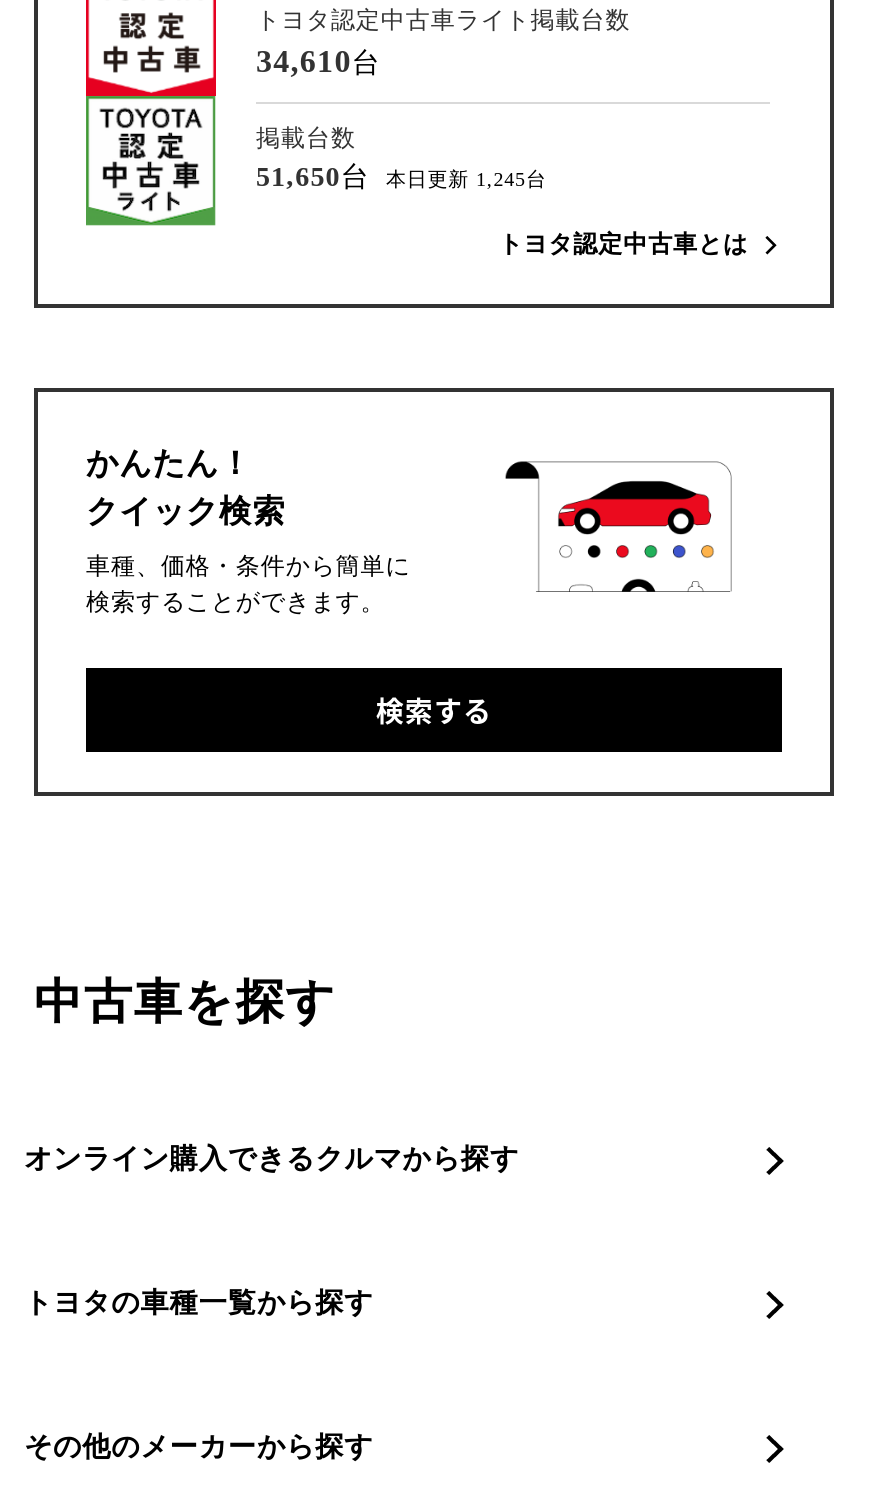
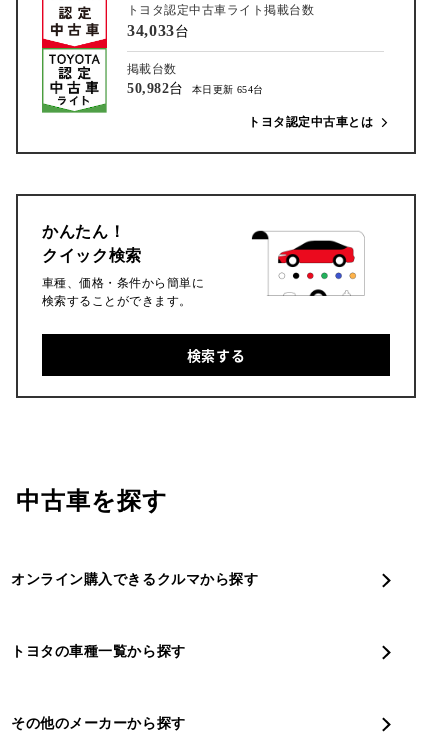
- 34,610台
+ 34,033台

- 51,650台
+ 50,982台

- 本日更新 1,245台
+ 本日更新 654台
